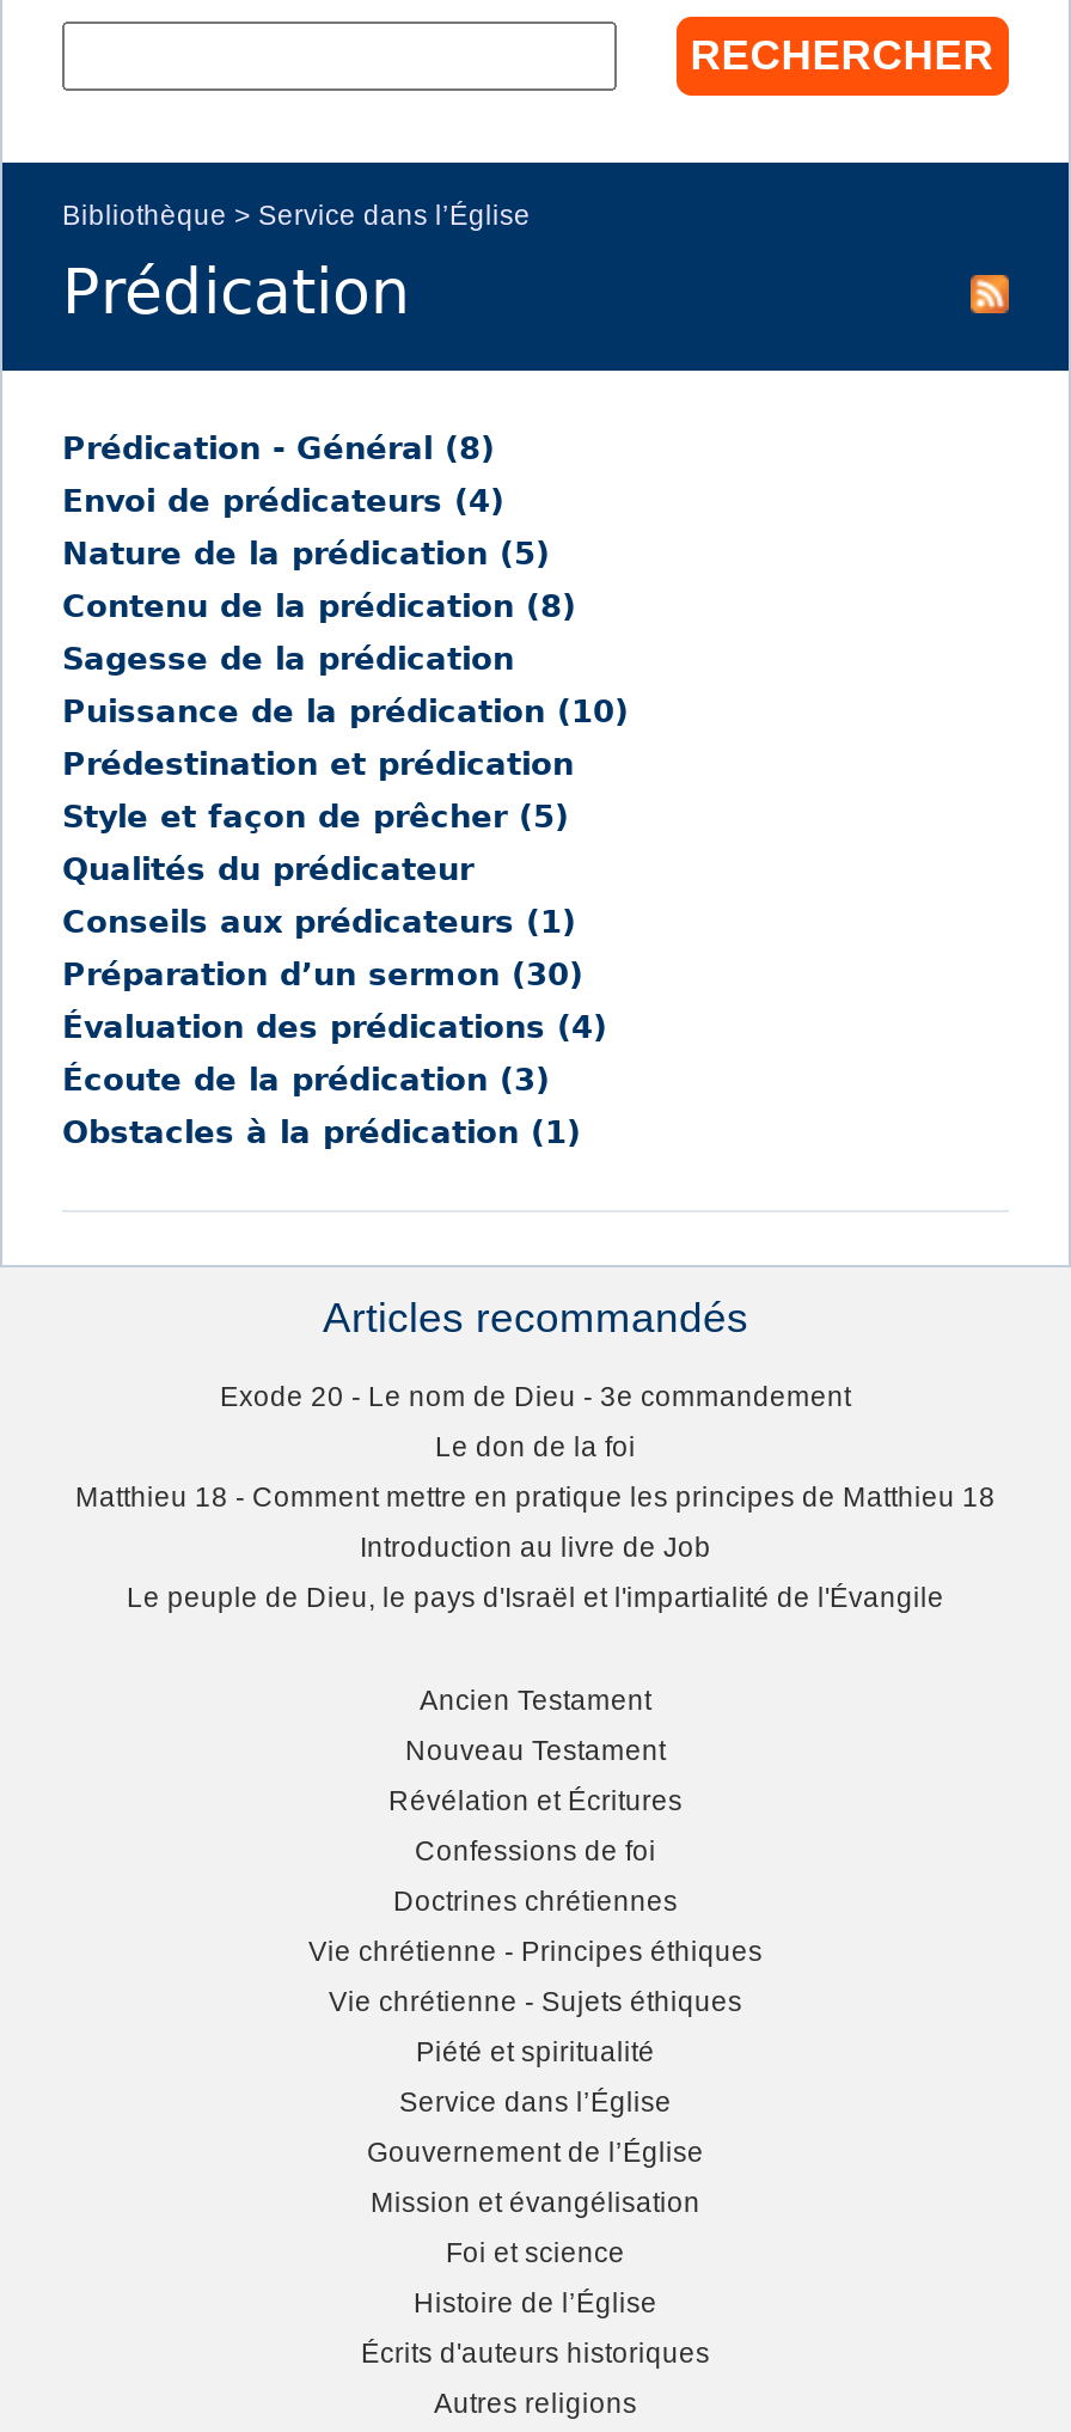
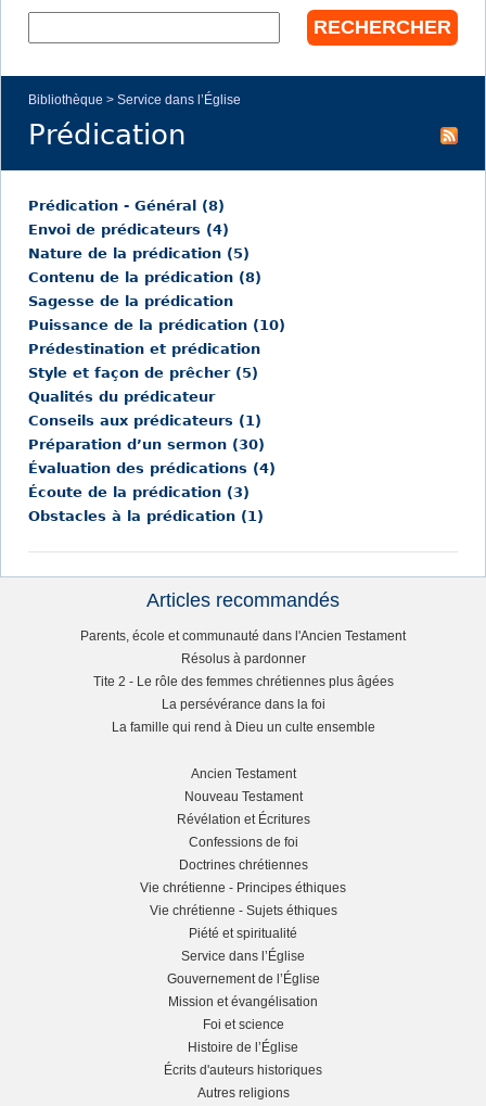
- Exode 20 - Le nom de Dieu - 3e commandement
+ Parents, école et communauté dans l'Ancien Testament

- Le don de la foi
+ Résolus à pardonner

- Matthieu 18 - Comment mettre en pratique les principes de Matthieu 18
+ Tite 2 - Le rôle des femmes chrétiennes plus âgées

- Introduction au livre de Job
+ La persévérance dans la foi

- Le peuple de Dieu, le pays d'Israël et l'impartialité de l'Évangile
+ La famille qui rend à Dieu un culte ensemble
